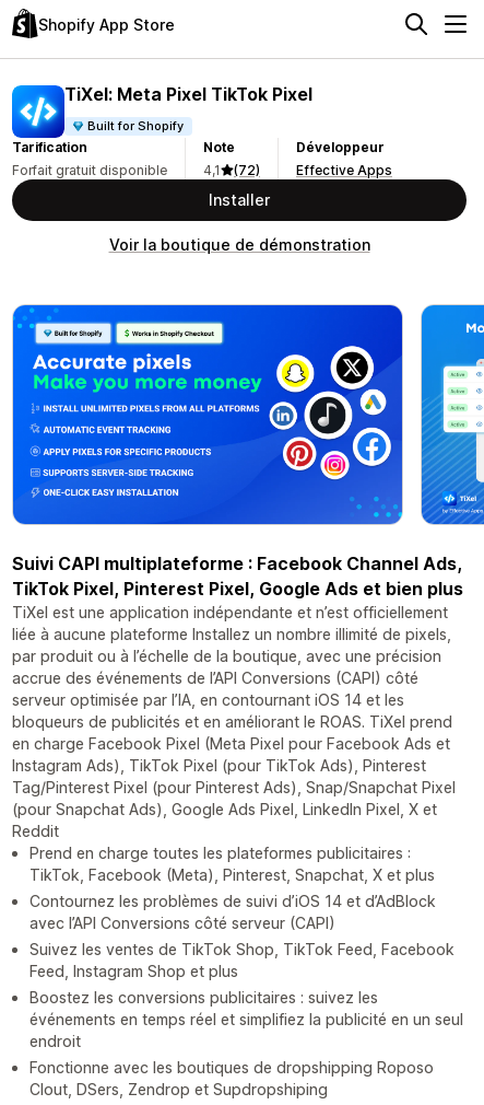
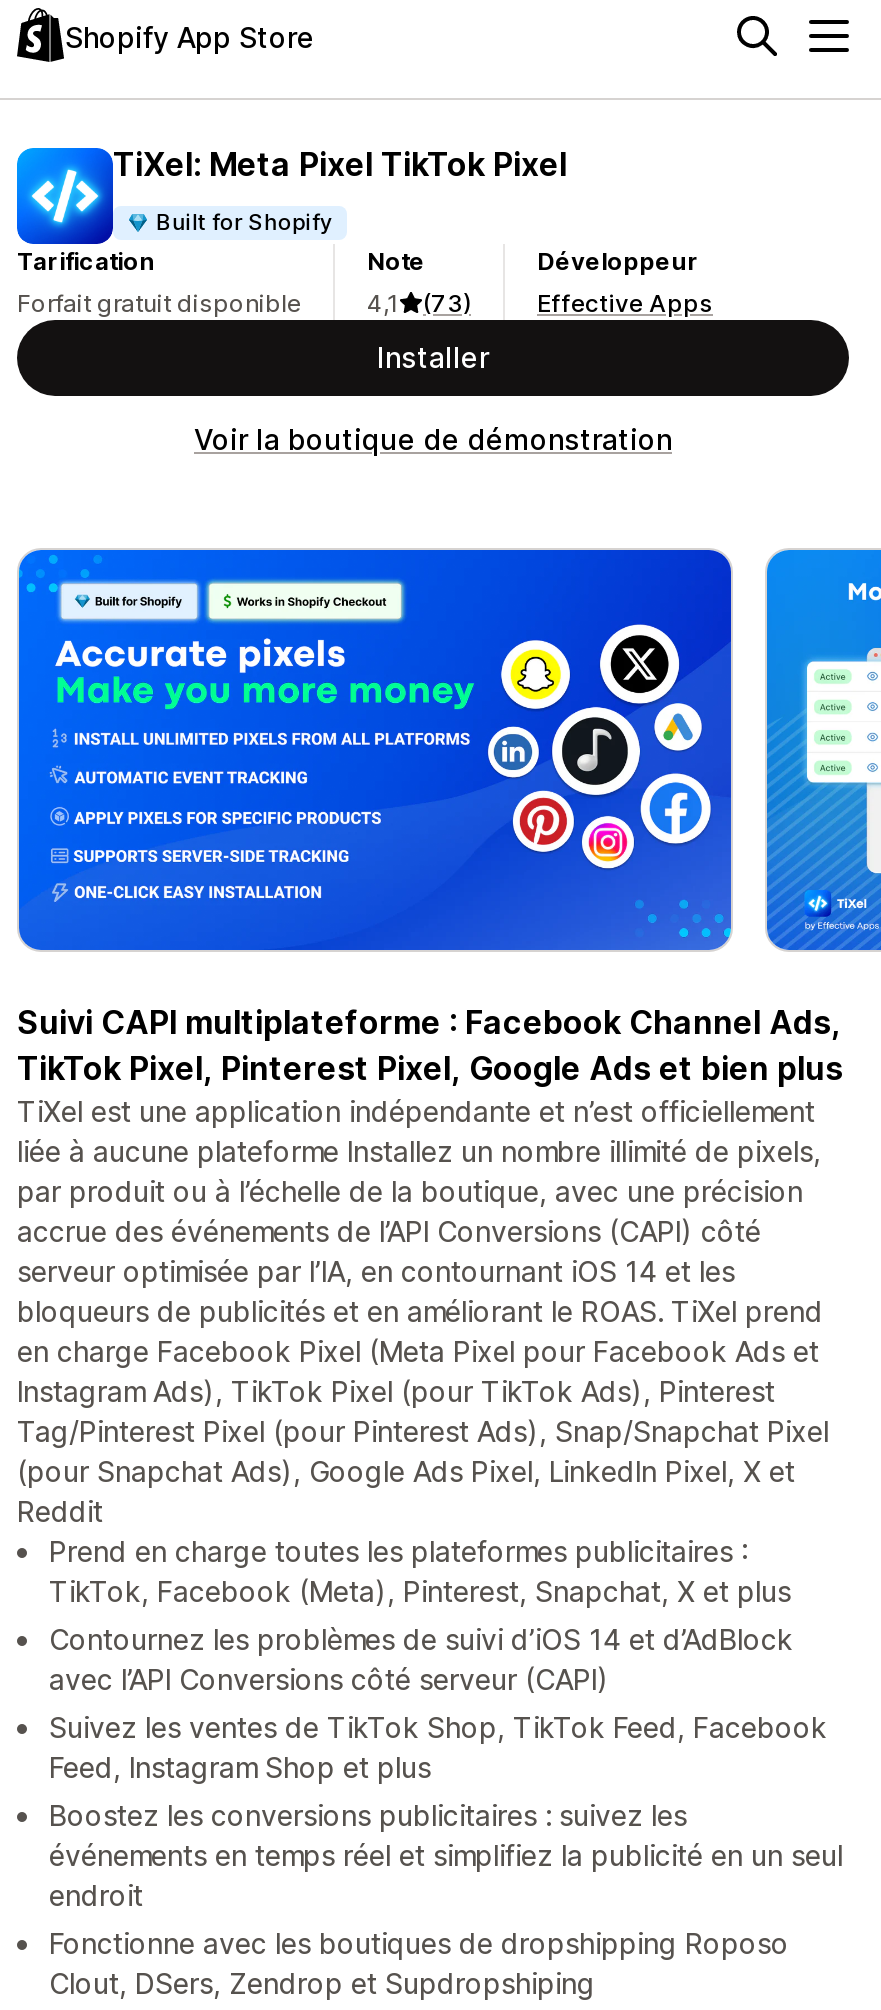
- (72)
+ (73)
